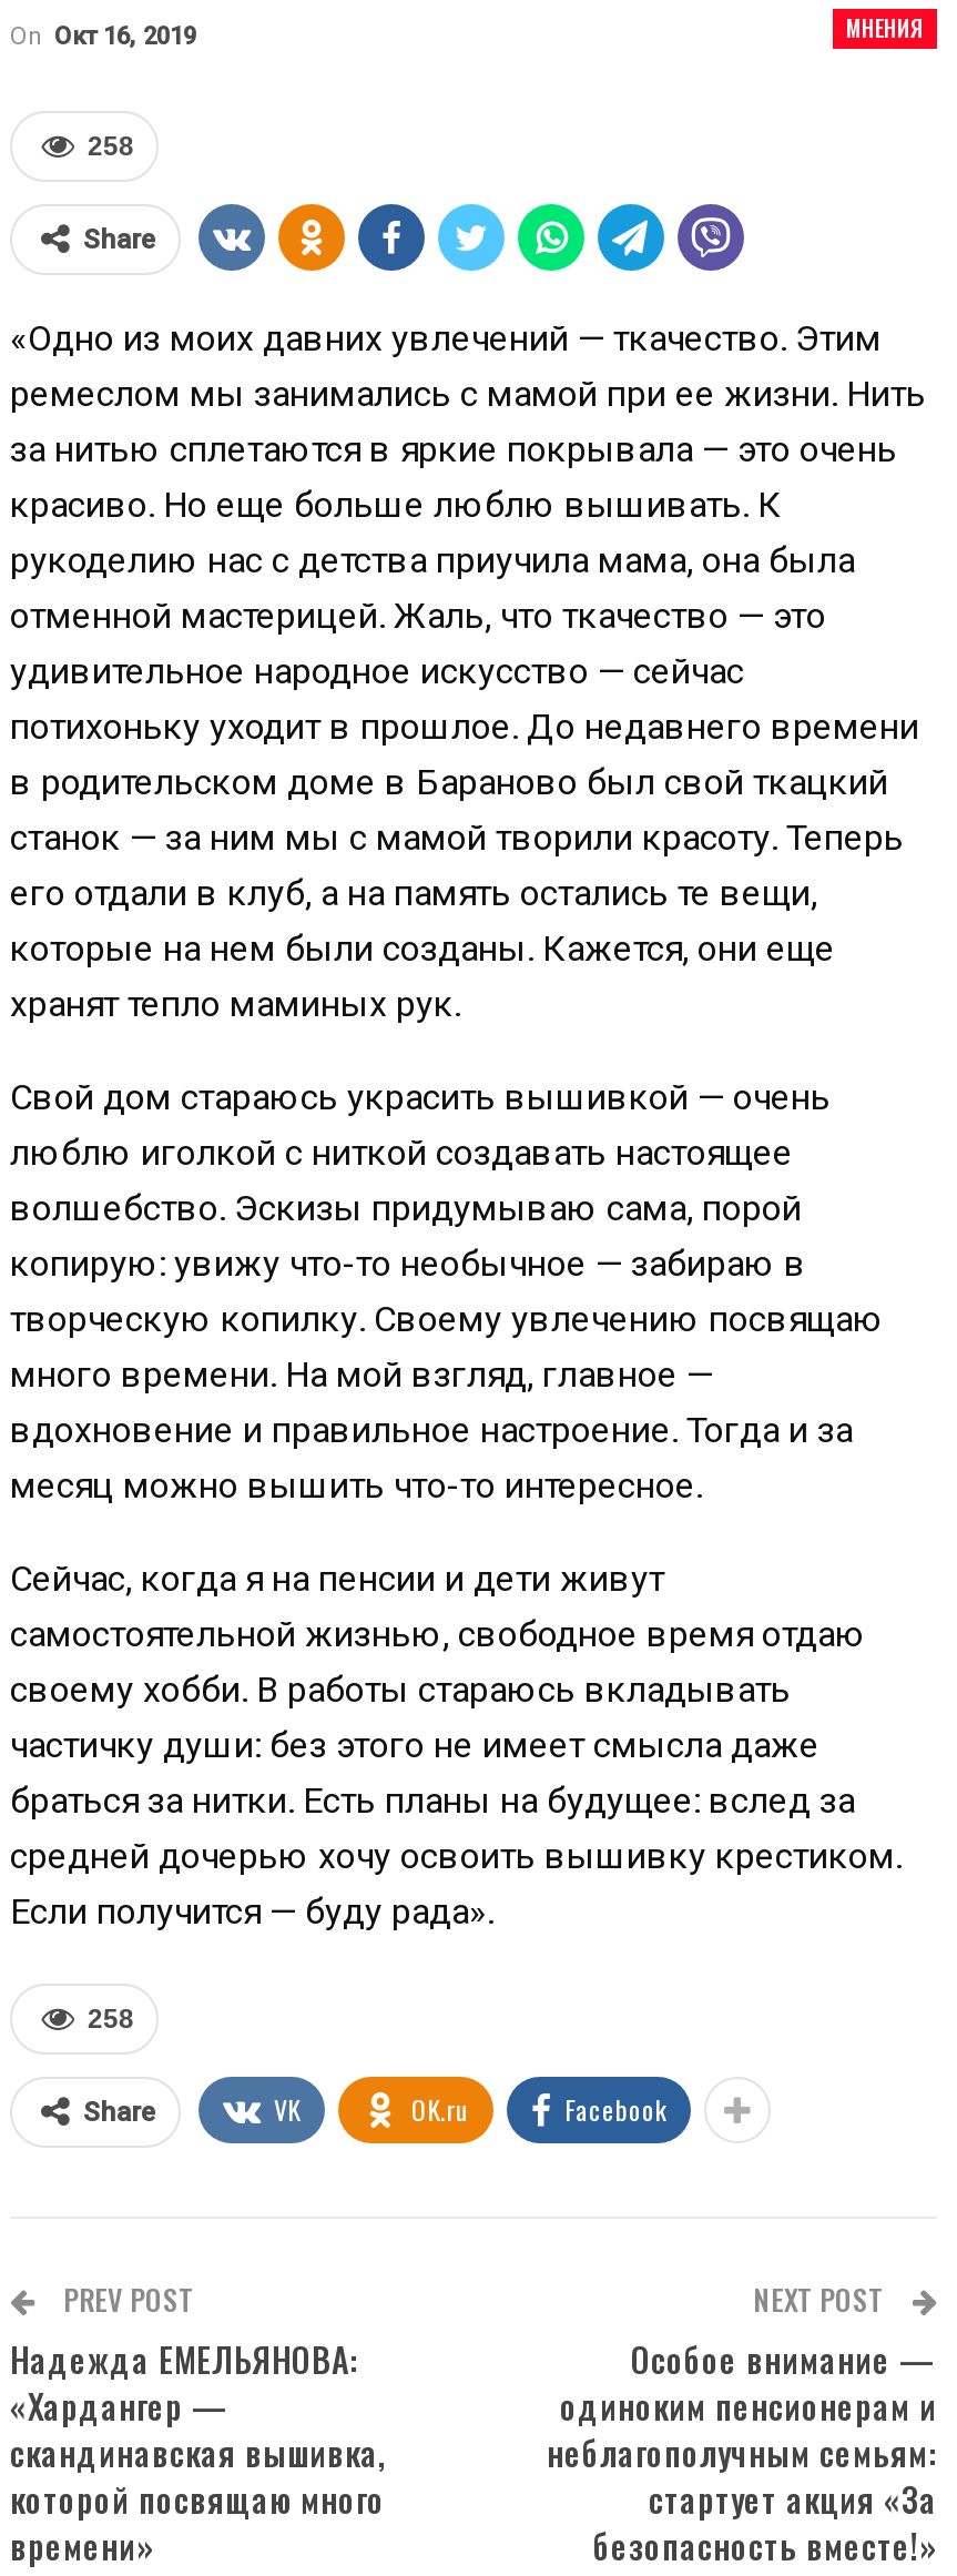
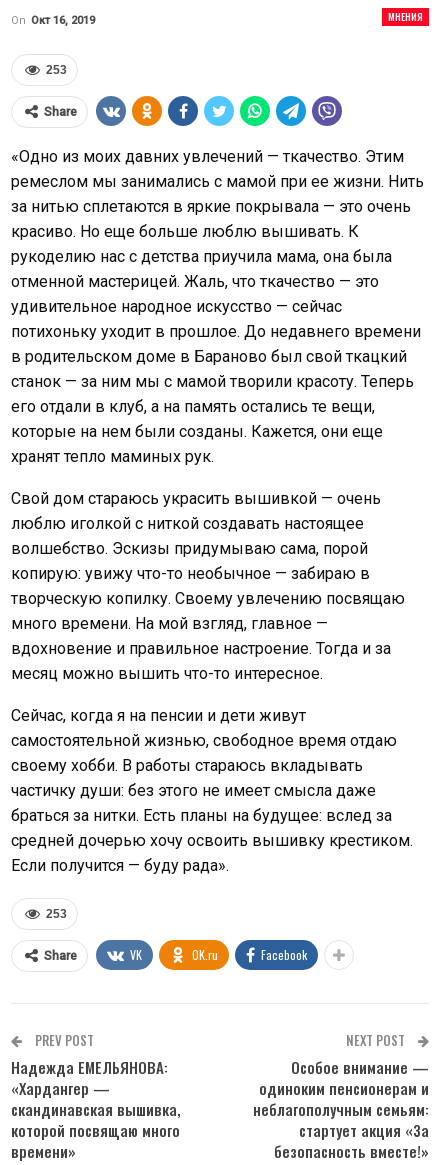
- 258
+ 253

- 258
+ 253
